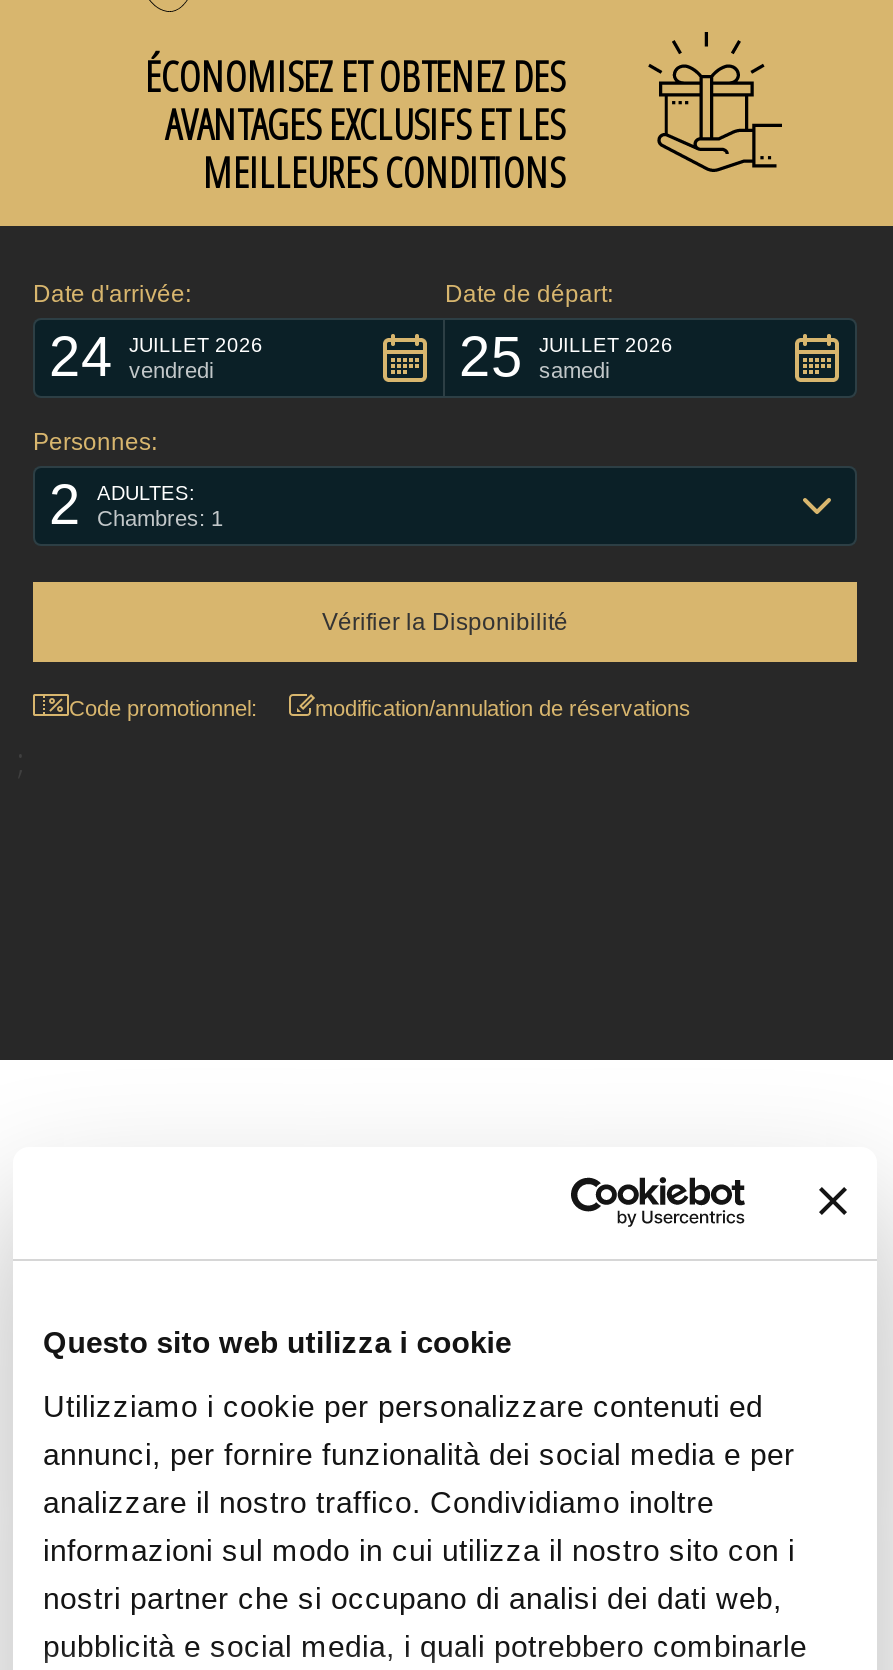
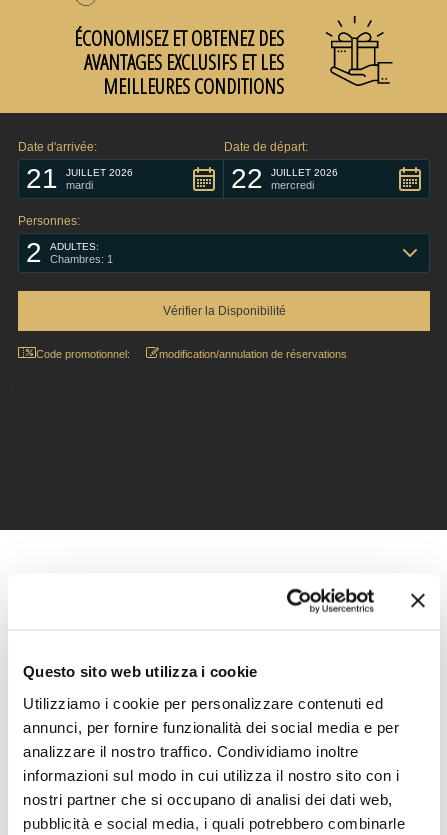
- 24
+ 21

- 25
+ 22

- vendredi
+ mardi

- samedi
+ mercredi
